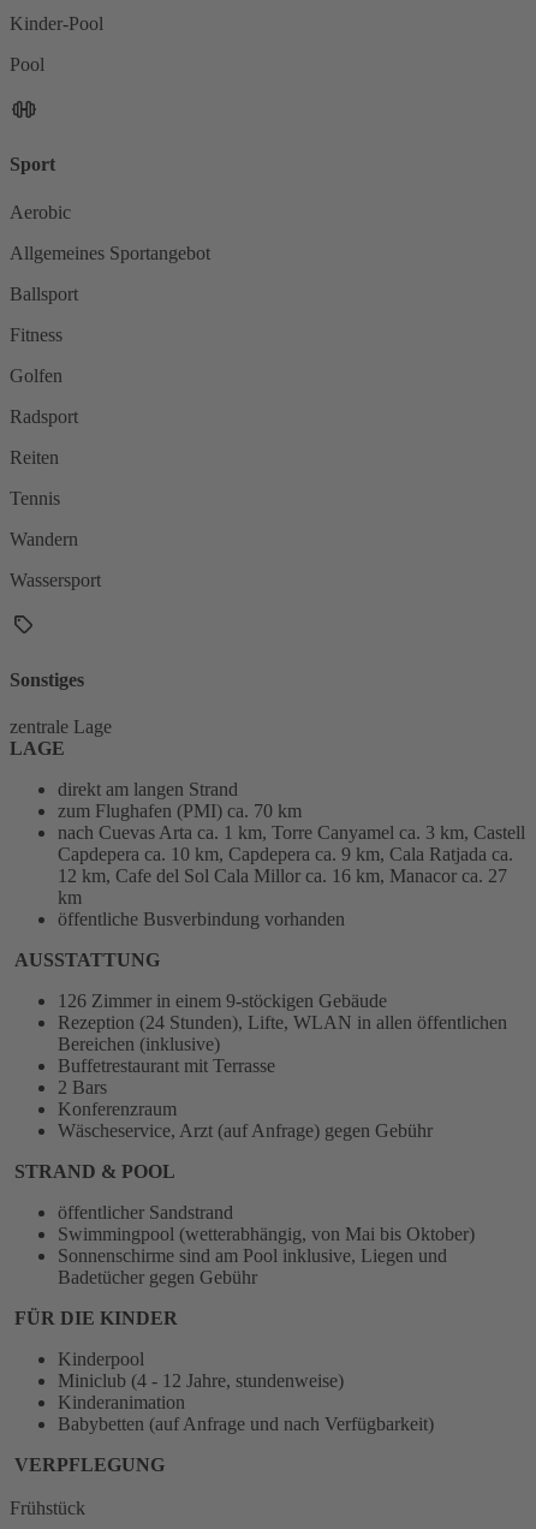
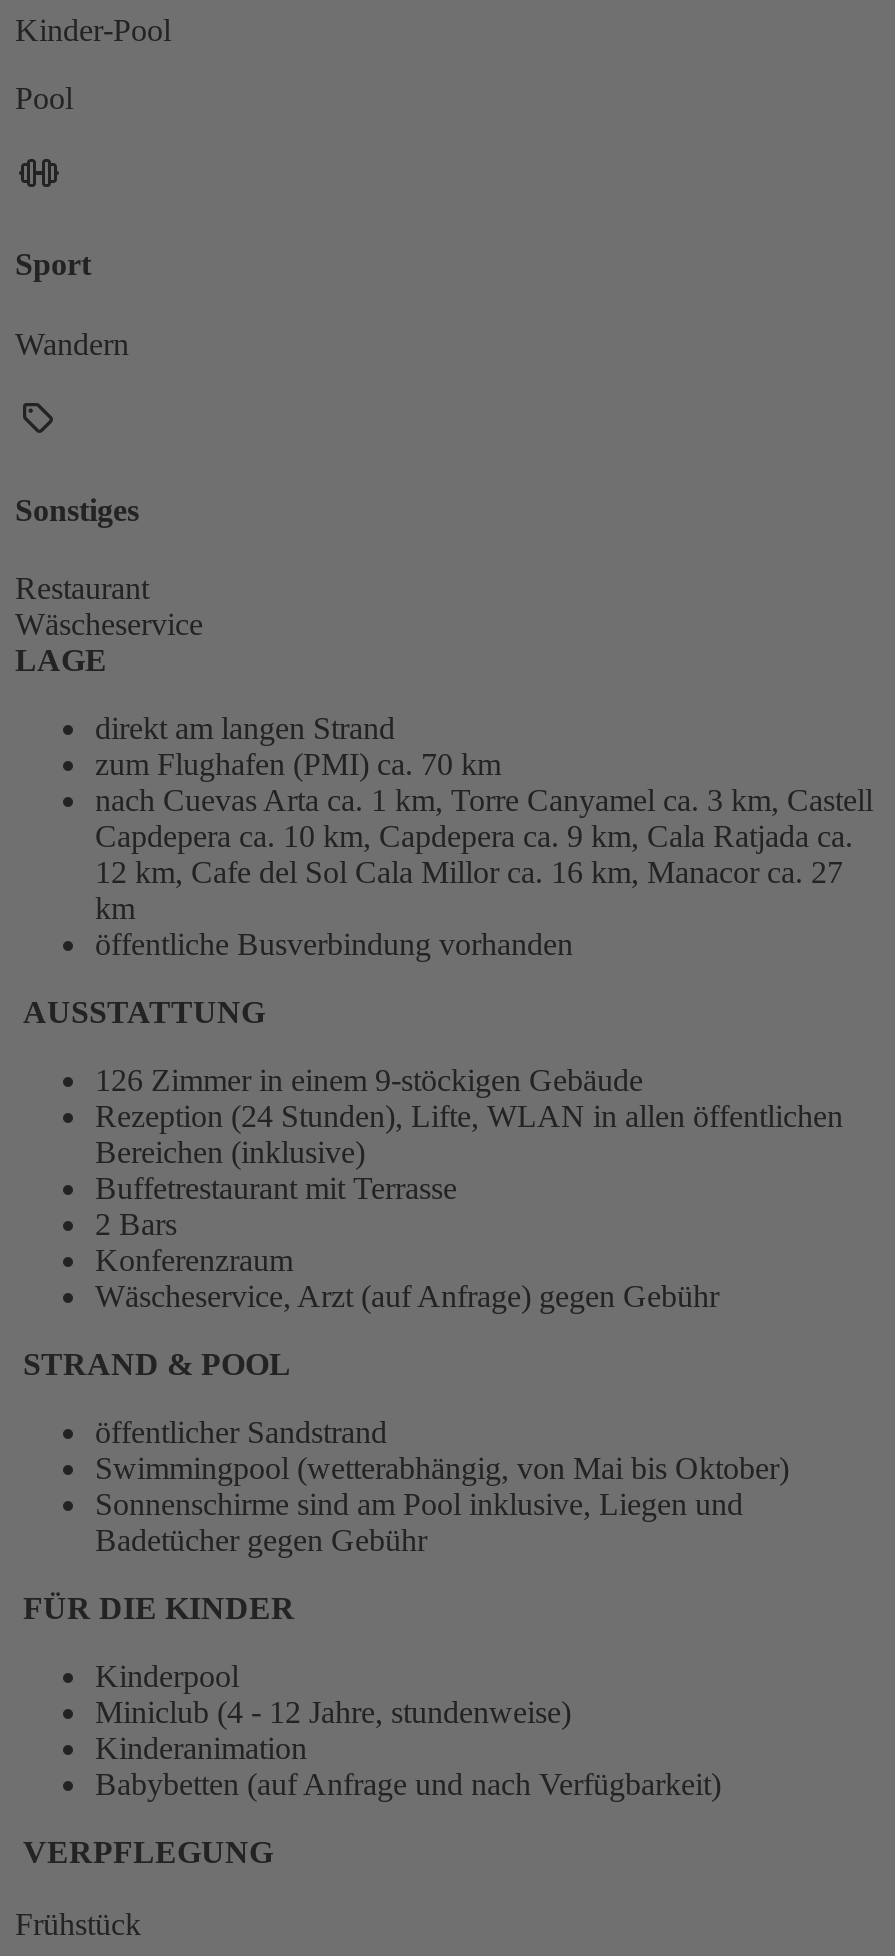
- Aerobic
- Allgemeines Sportangebot
- Ballsport
- Fitness
- Golfen
- Radsport
- Reiten
- Tennis

- Wassersport

moved up: Sonstiges

- zentrale Lage
+ Restaurant
+ Wäscheservice
